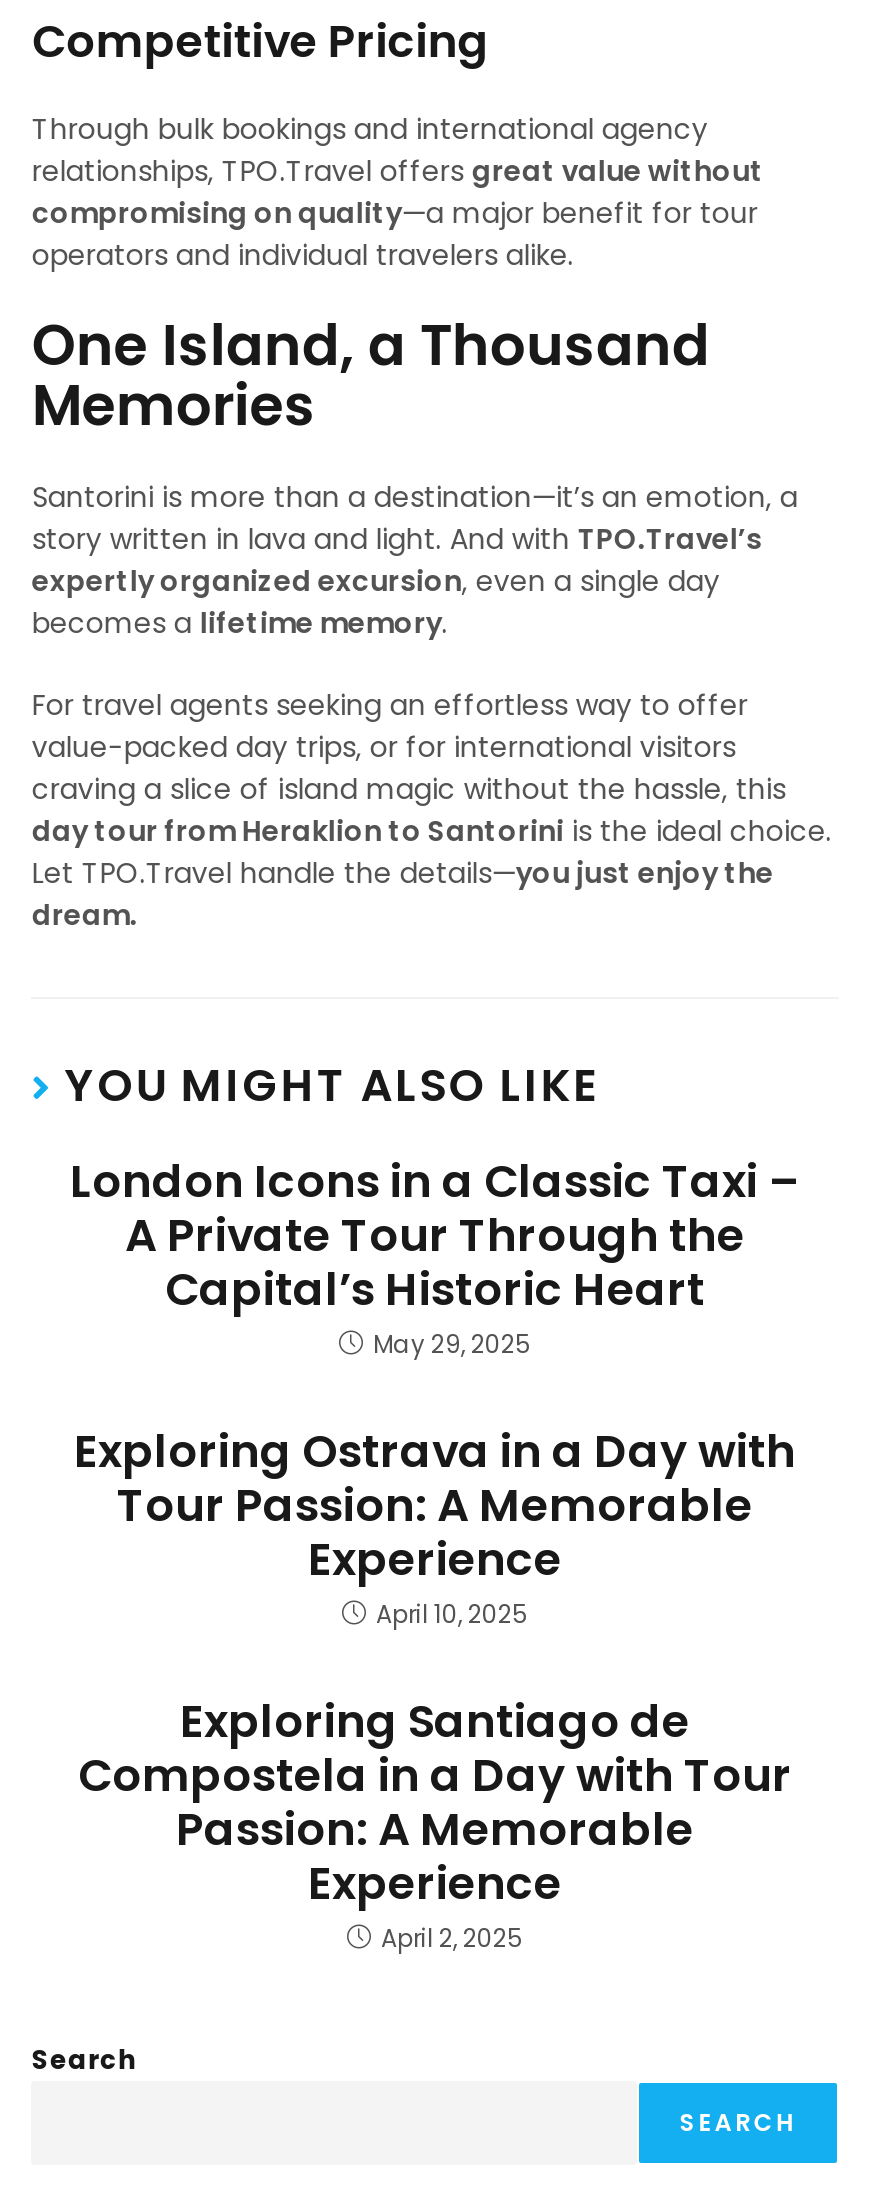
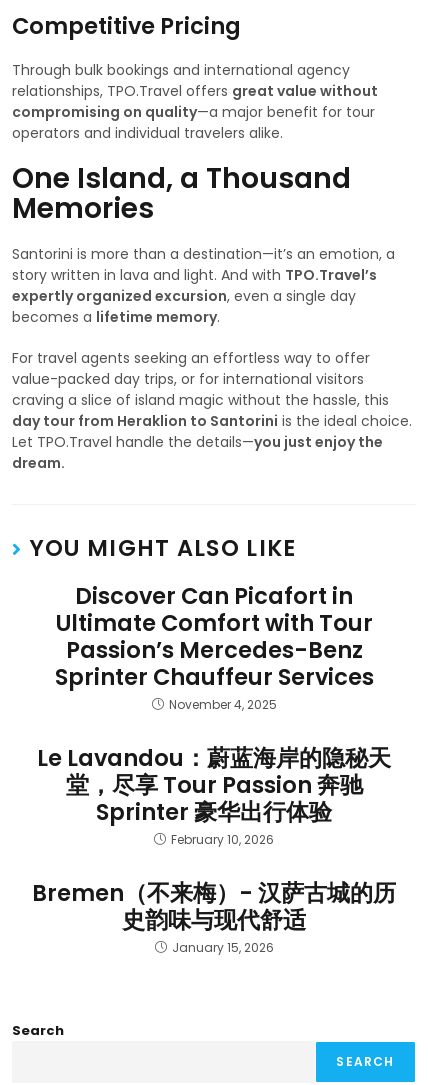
- London Icons in a Classic Taxi –
- A Private Tour Through the
- Capital’s Historic Heart
- May 29, 2025
+ Discover Can Picafort in
+ Ultimate Comfort with Tour
+ Passion’s Mercedes-Benz
+ Sprinter Chauffeur Services
+ November 4, 2025

- Exploring Ostrava in a Day with
- Tour Passion: A Memorable
- Experience
- April 10, 2025
+ Le Lavandou：蔚蓝海岸的隐秘天
+ 堂，尽享 Tour Passion 奔驰
+ Sprinter 豪华出行体验
+ February 10, 2026

- Exploring Santiago de
- Compostela in a Day with Tour
- Passion: A Memorable
- Experience
- April 2, 2025
+ Bremen（不来梅）- 汉萨古城的历
+ 史韵味与现代舒适
+ January 15, 2026
